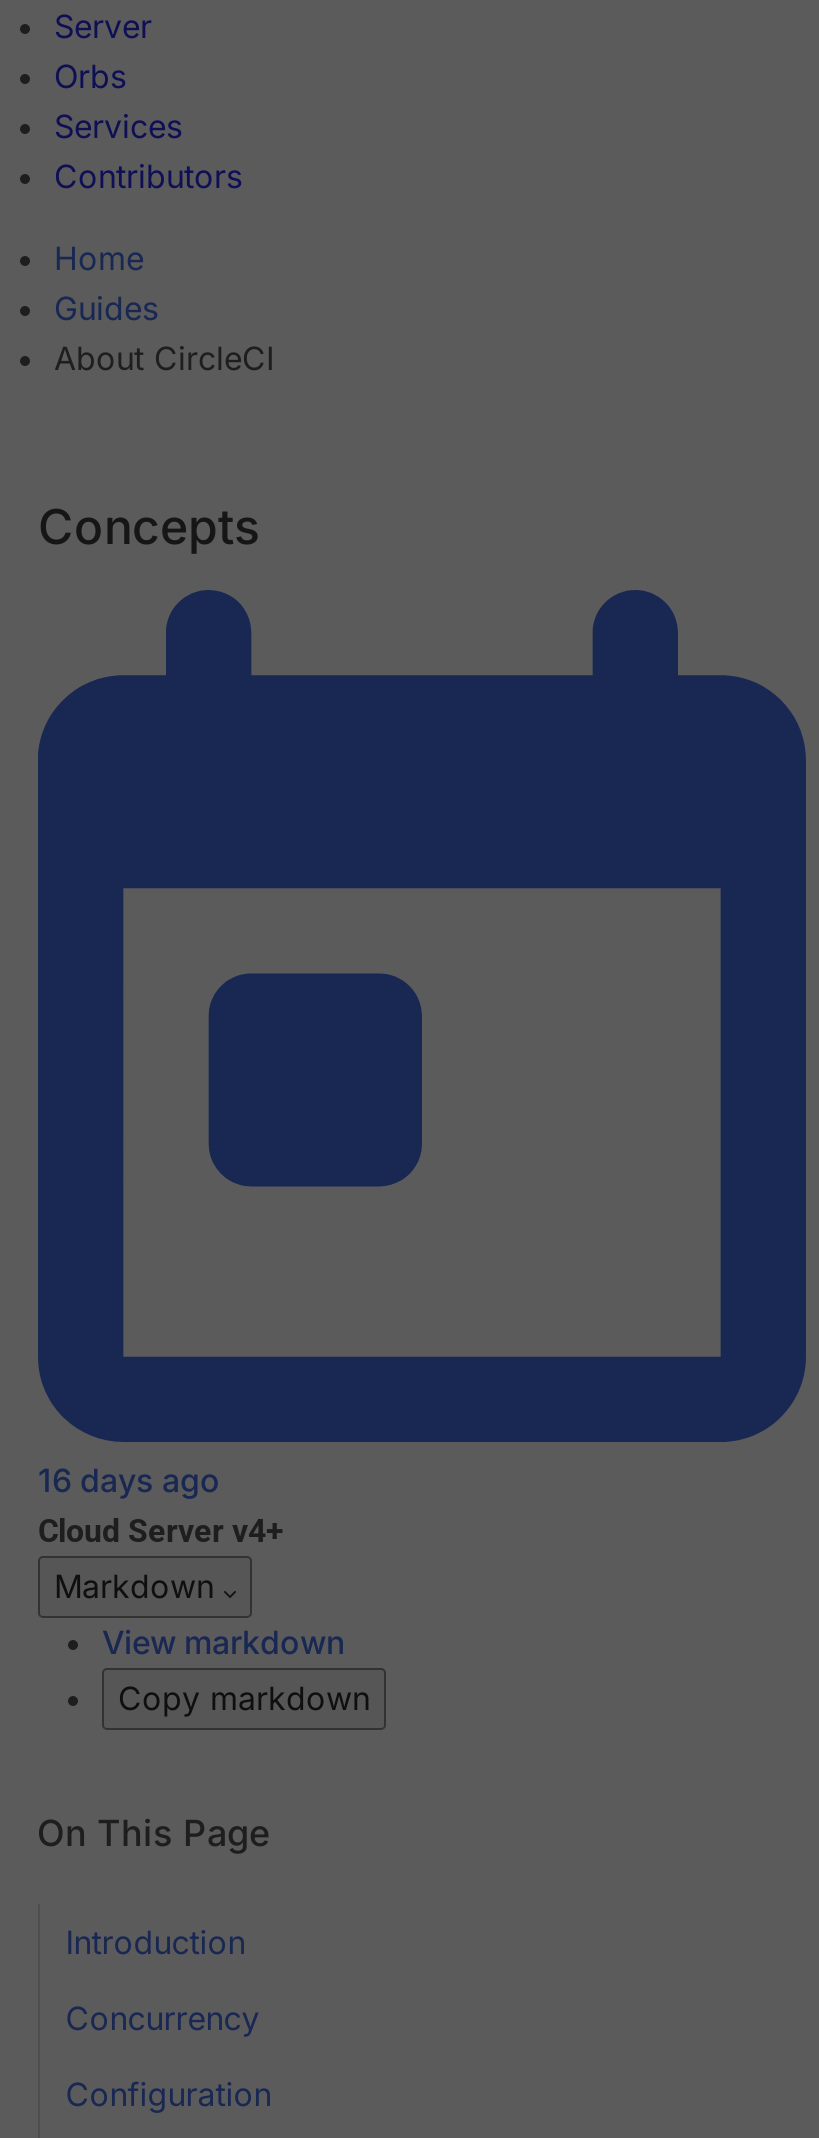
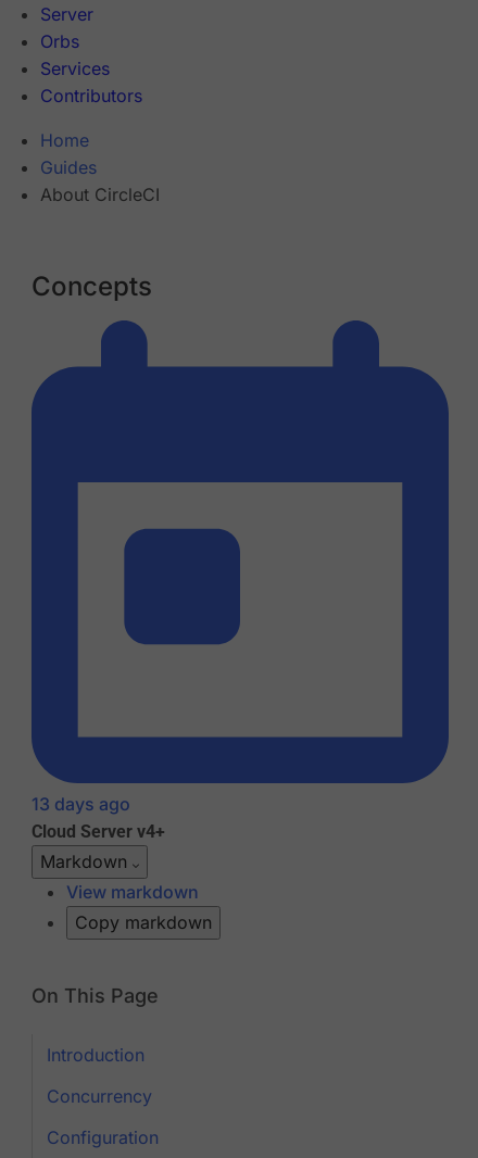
- 16 days ago
+ 13 days ago
